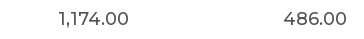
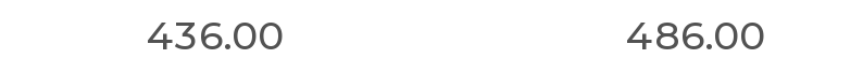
- 1,174.00
+ 436.00
